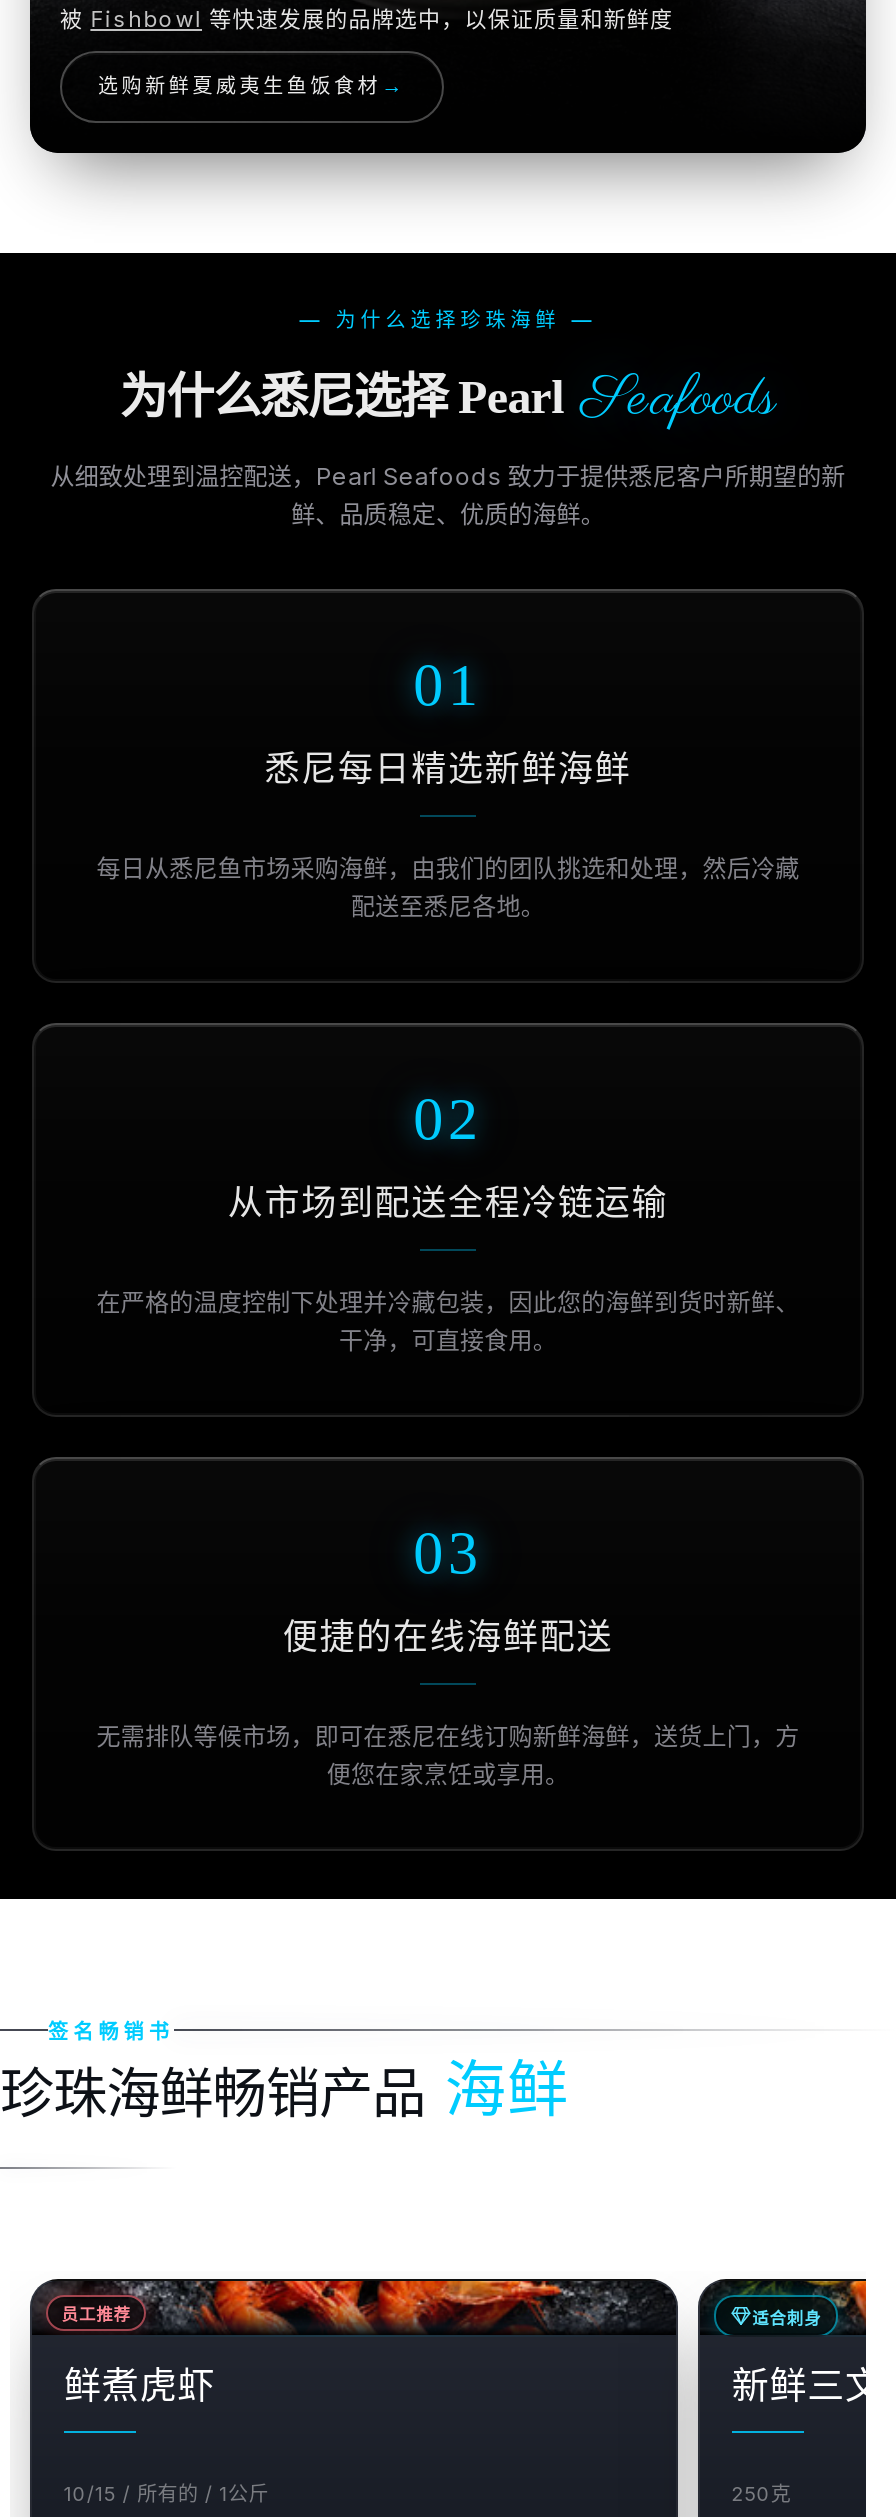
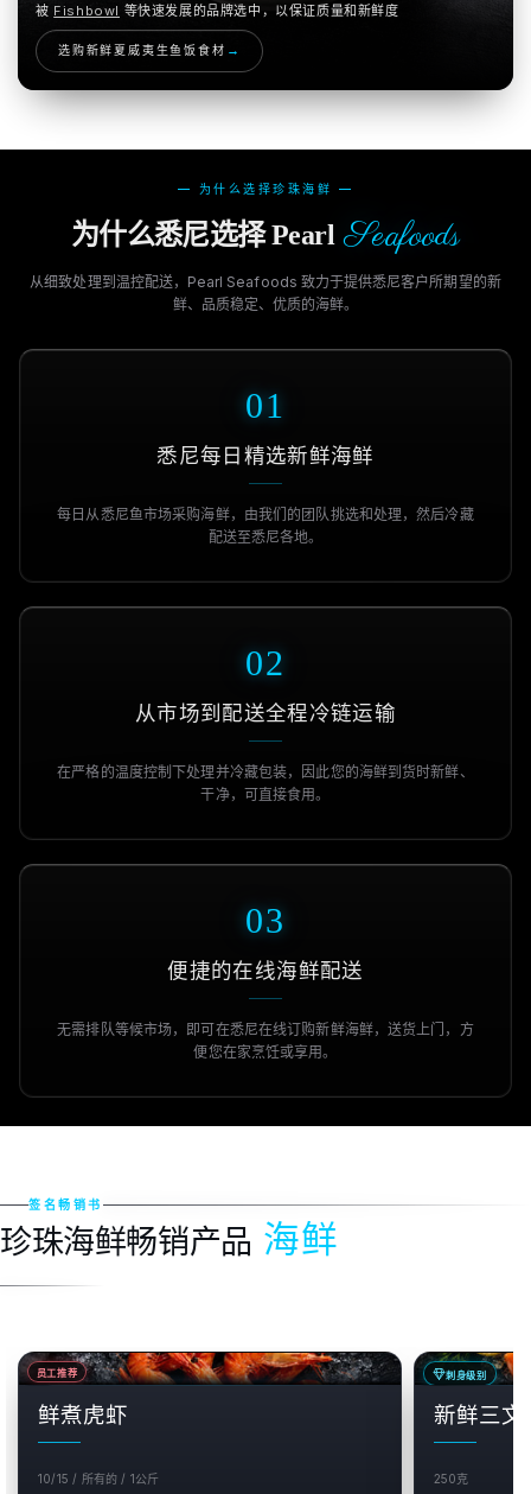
- 适合刺身
+ 刺身级别
